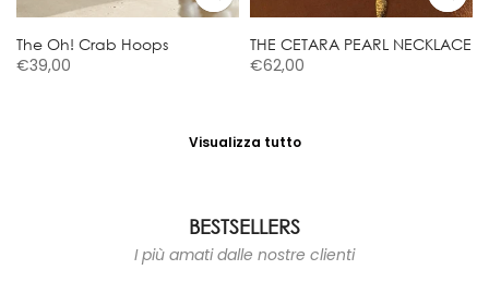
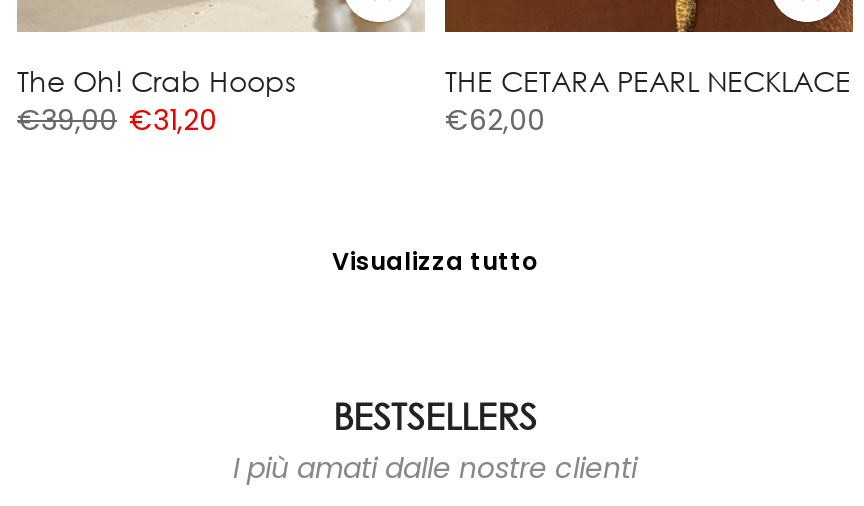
- €39,00
+ €39,00 €31,20
